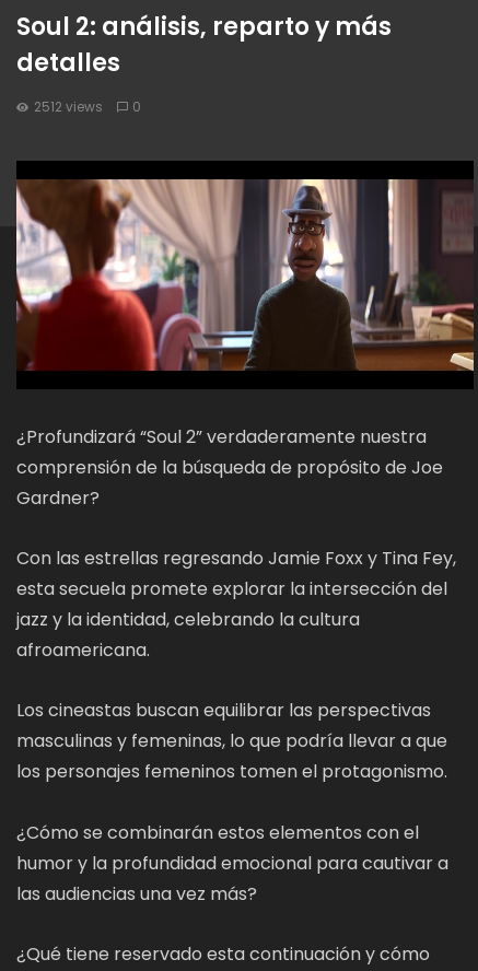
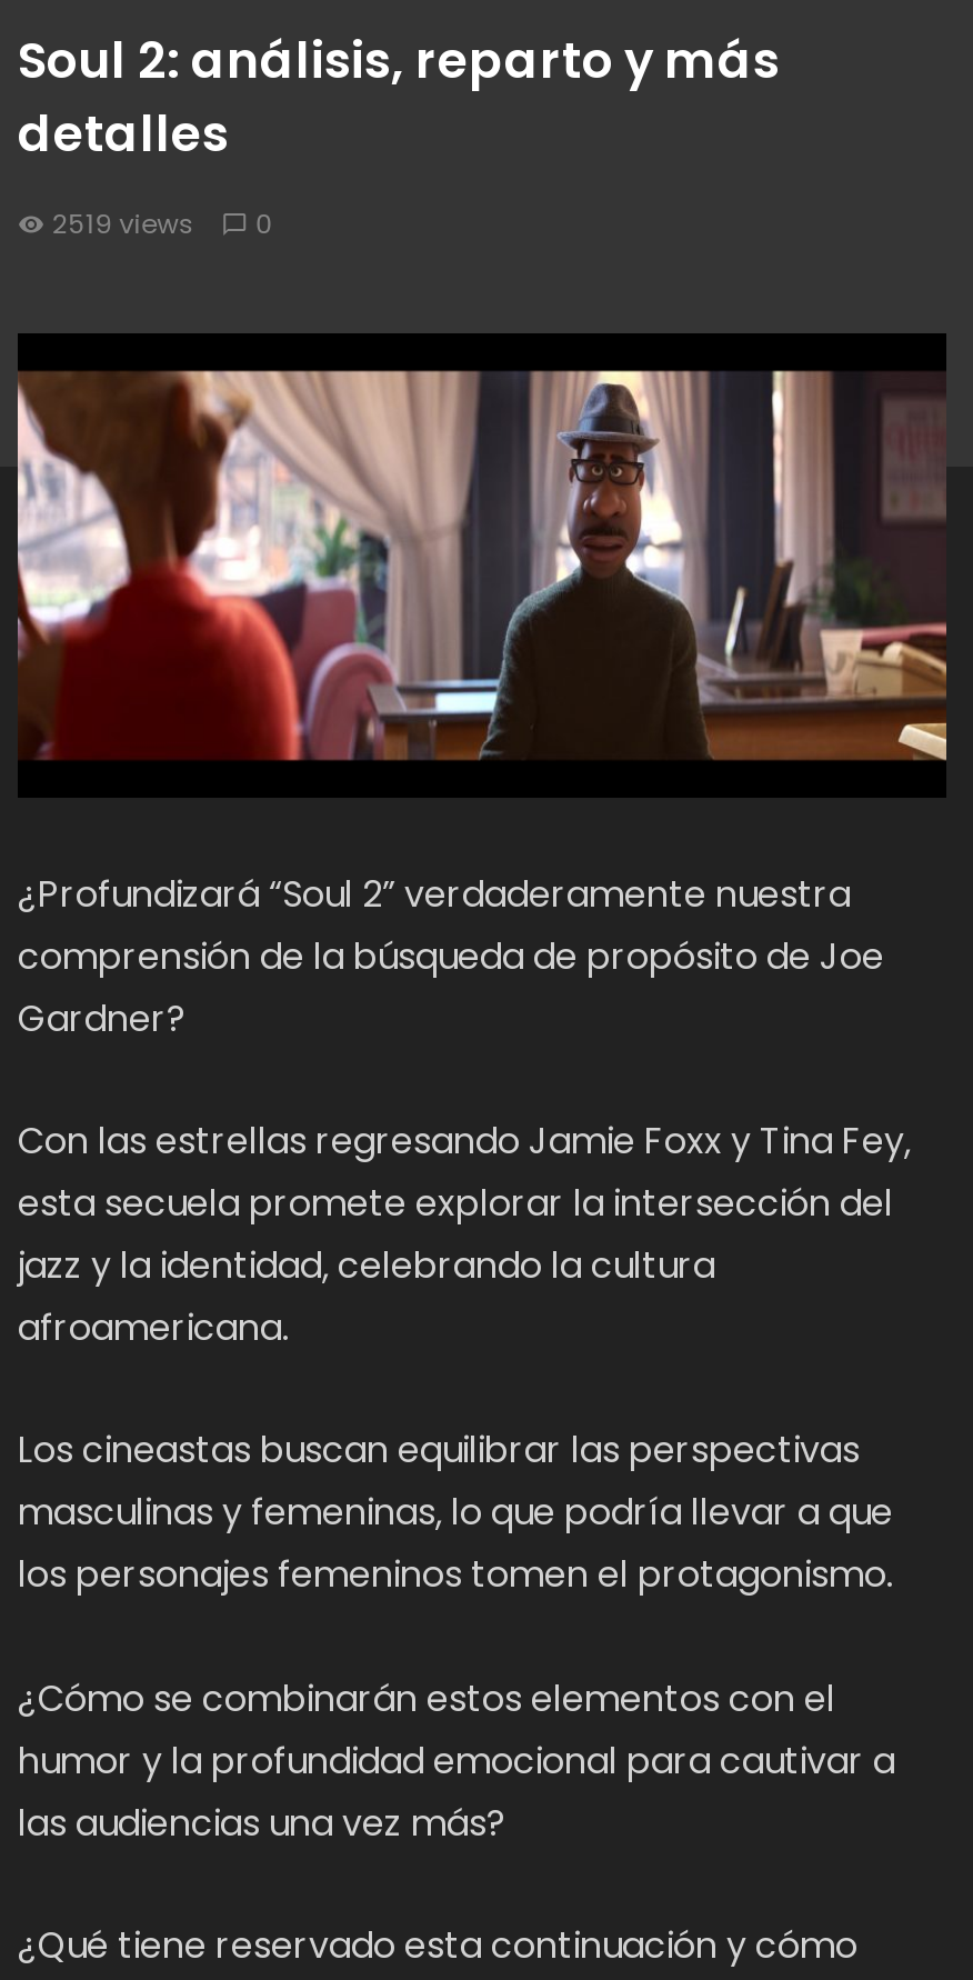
- 2512 views 0
+ 2519 views 0
